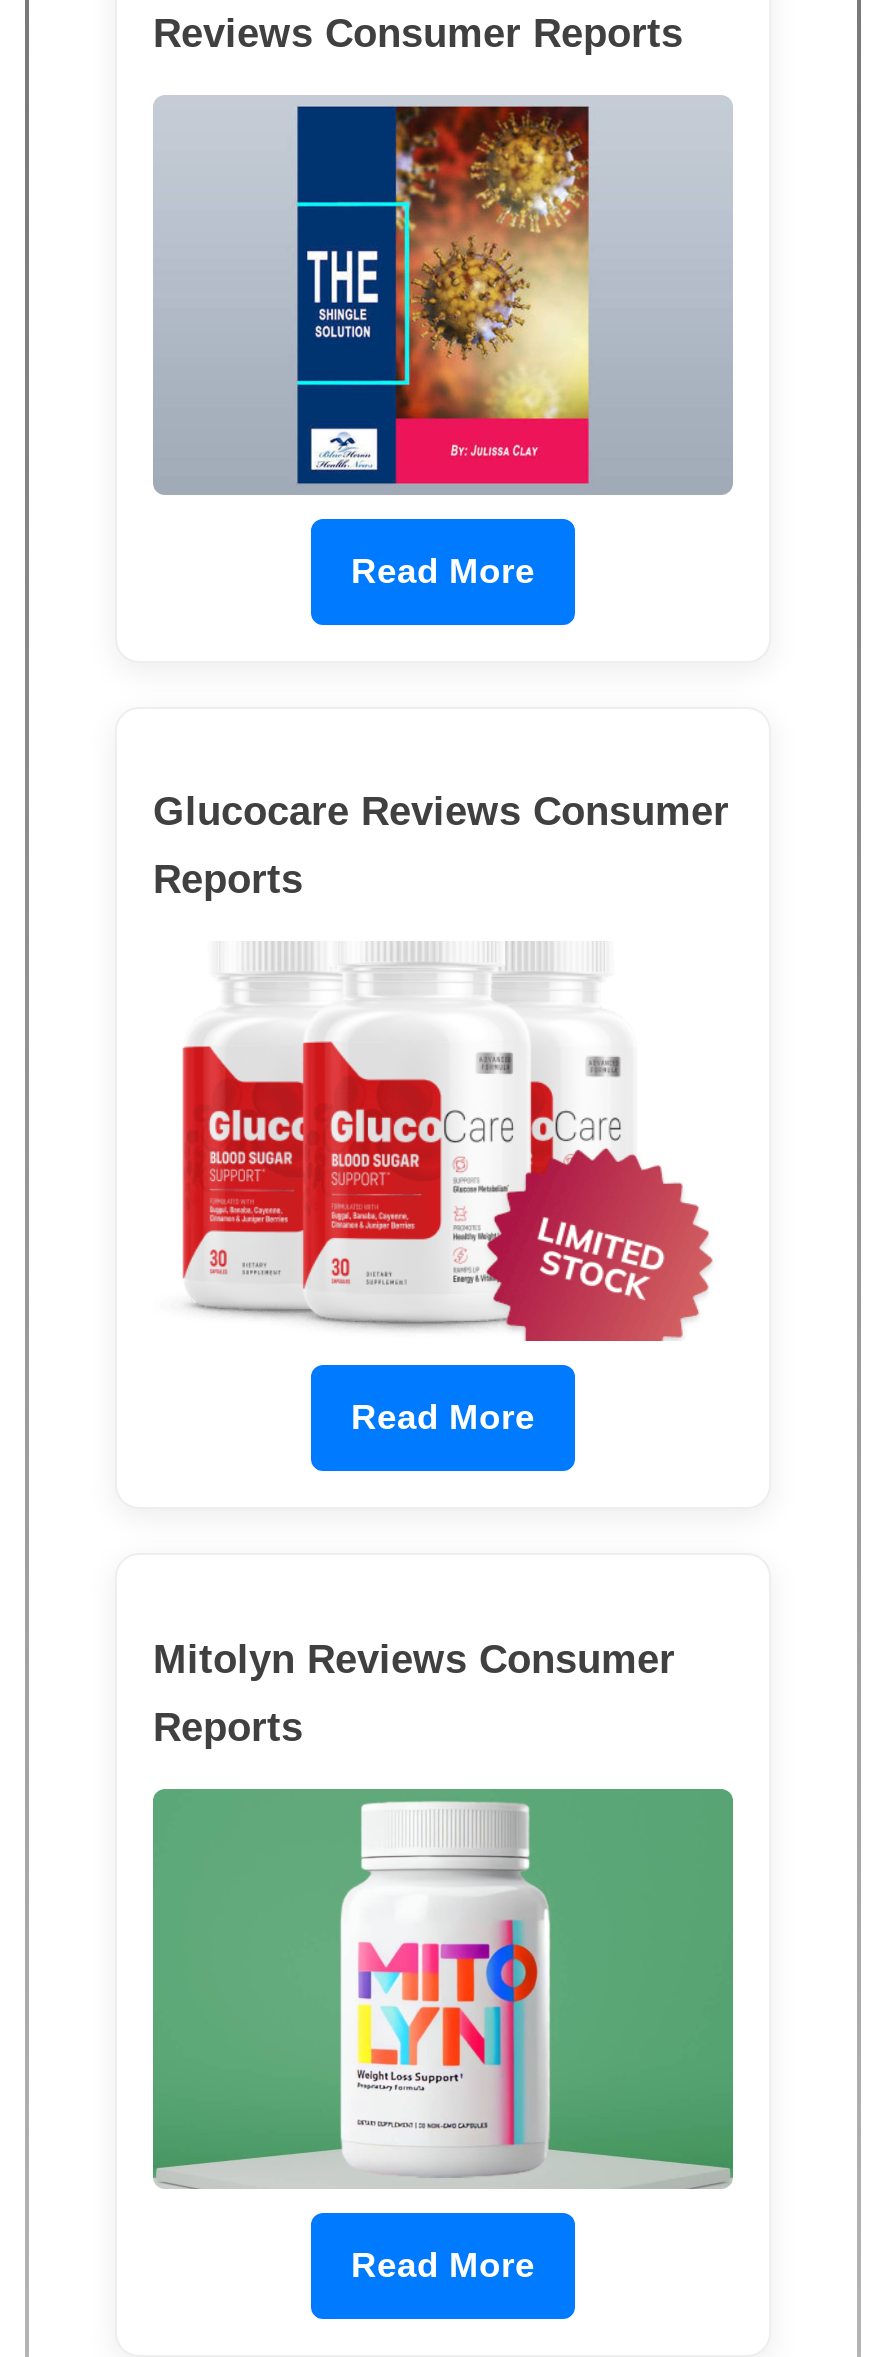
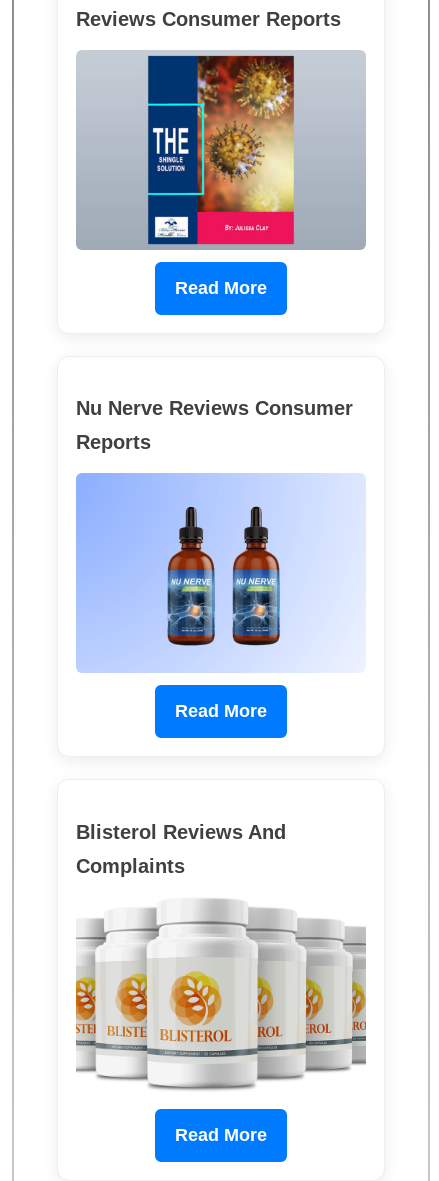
- Glucocare Reviews Consumer
+ Nu Nerve Reviews Consumer

- [image]
+ [image]

- Mitolyn Reviews Consumer
+ Blisterol Reviews And

- Reports
+ Complaints

- [image]
+ [image]
